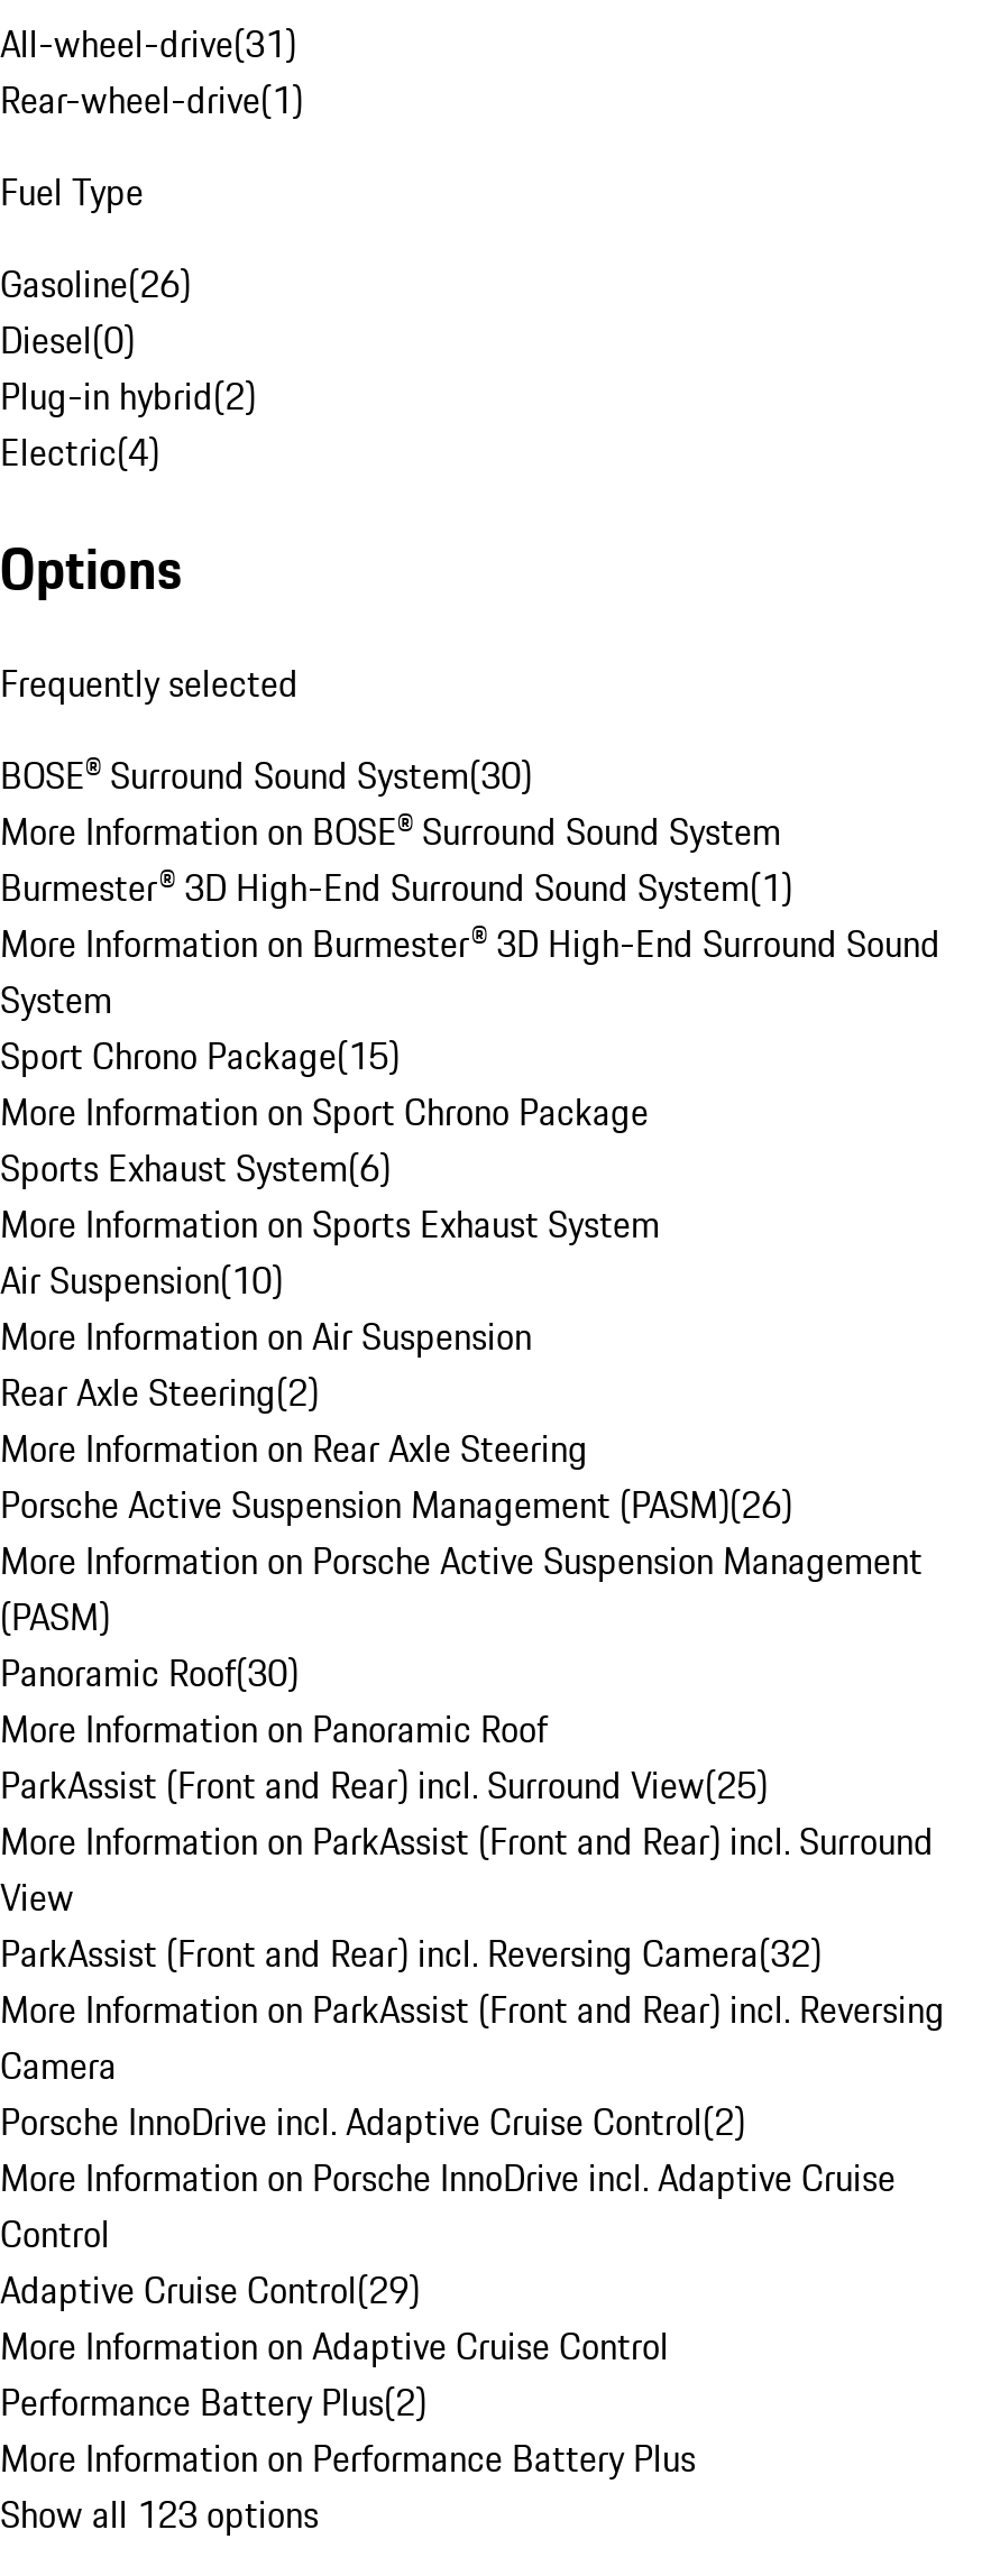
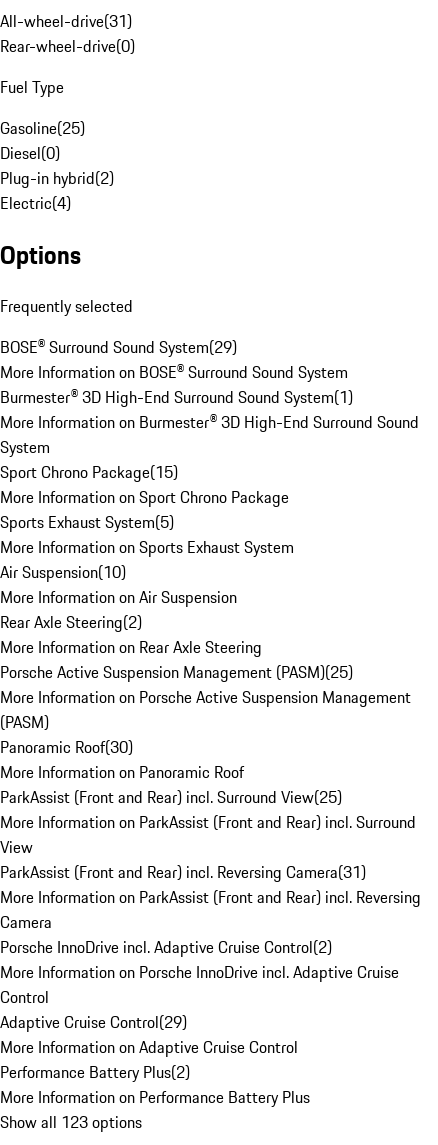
- Rear-wheel-drive(1)
+ Rear-wheel-drive(0)

- Gasoline(26)
+ Gasoline(25)

- BOSE® Surround Sound System(30)
+ BOSE® Surround Sound System(29)

- Sports Exhaust System(6)
+ Sports Exhaust System(5)

- Porsche Active Suspension Management (PASM)(26)
+ Porsche Active Suspension Management (PASM)(25)

- ParkAssist (Front and Rear) incl. Reversing Camera(32)
+ ParkAssist (Front and Rear) incl. Reversing Camera(31)
